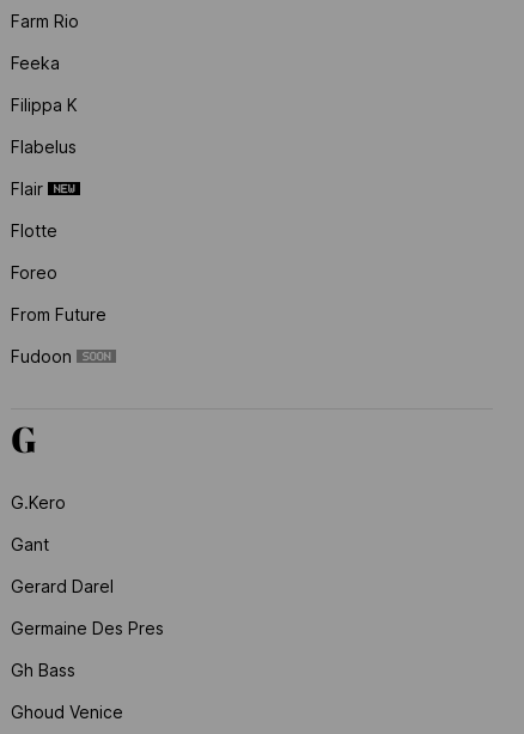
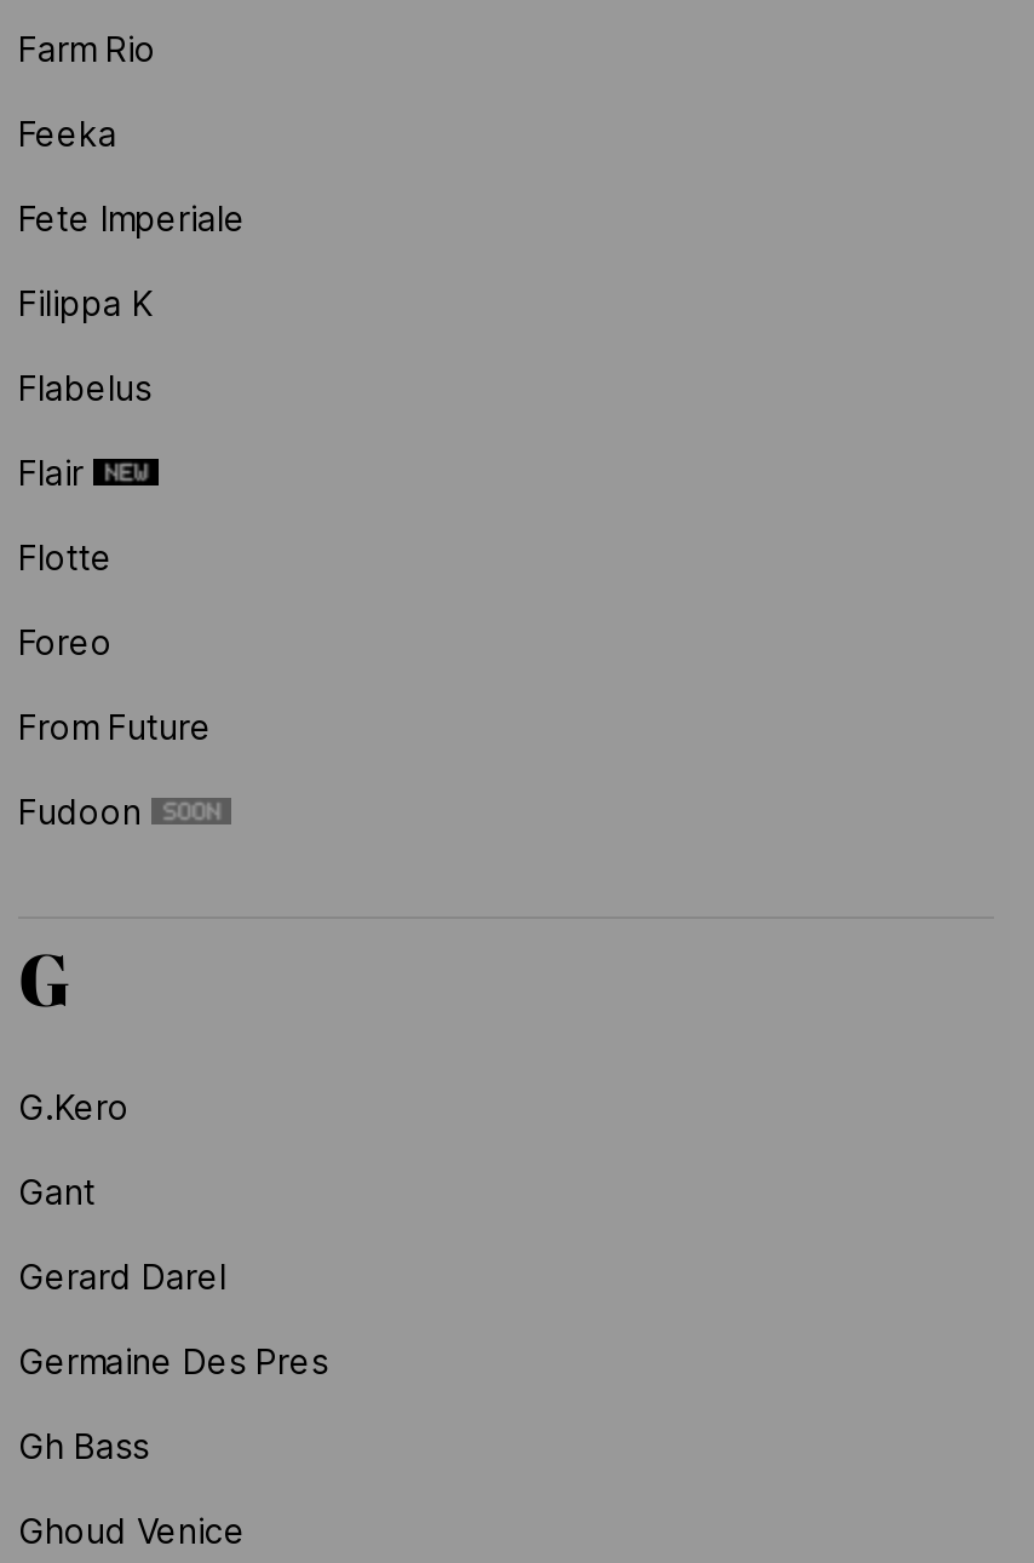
+ Fete Imperiale
